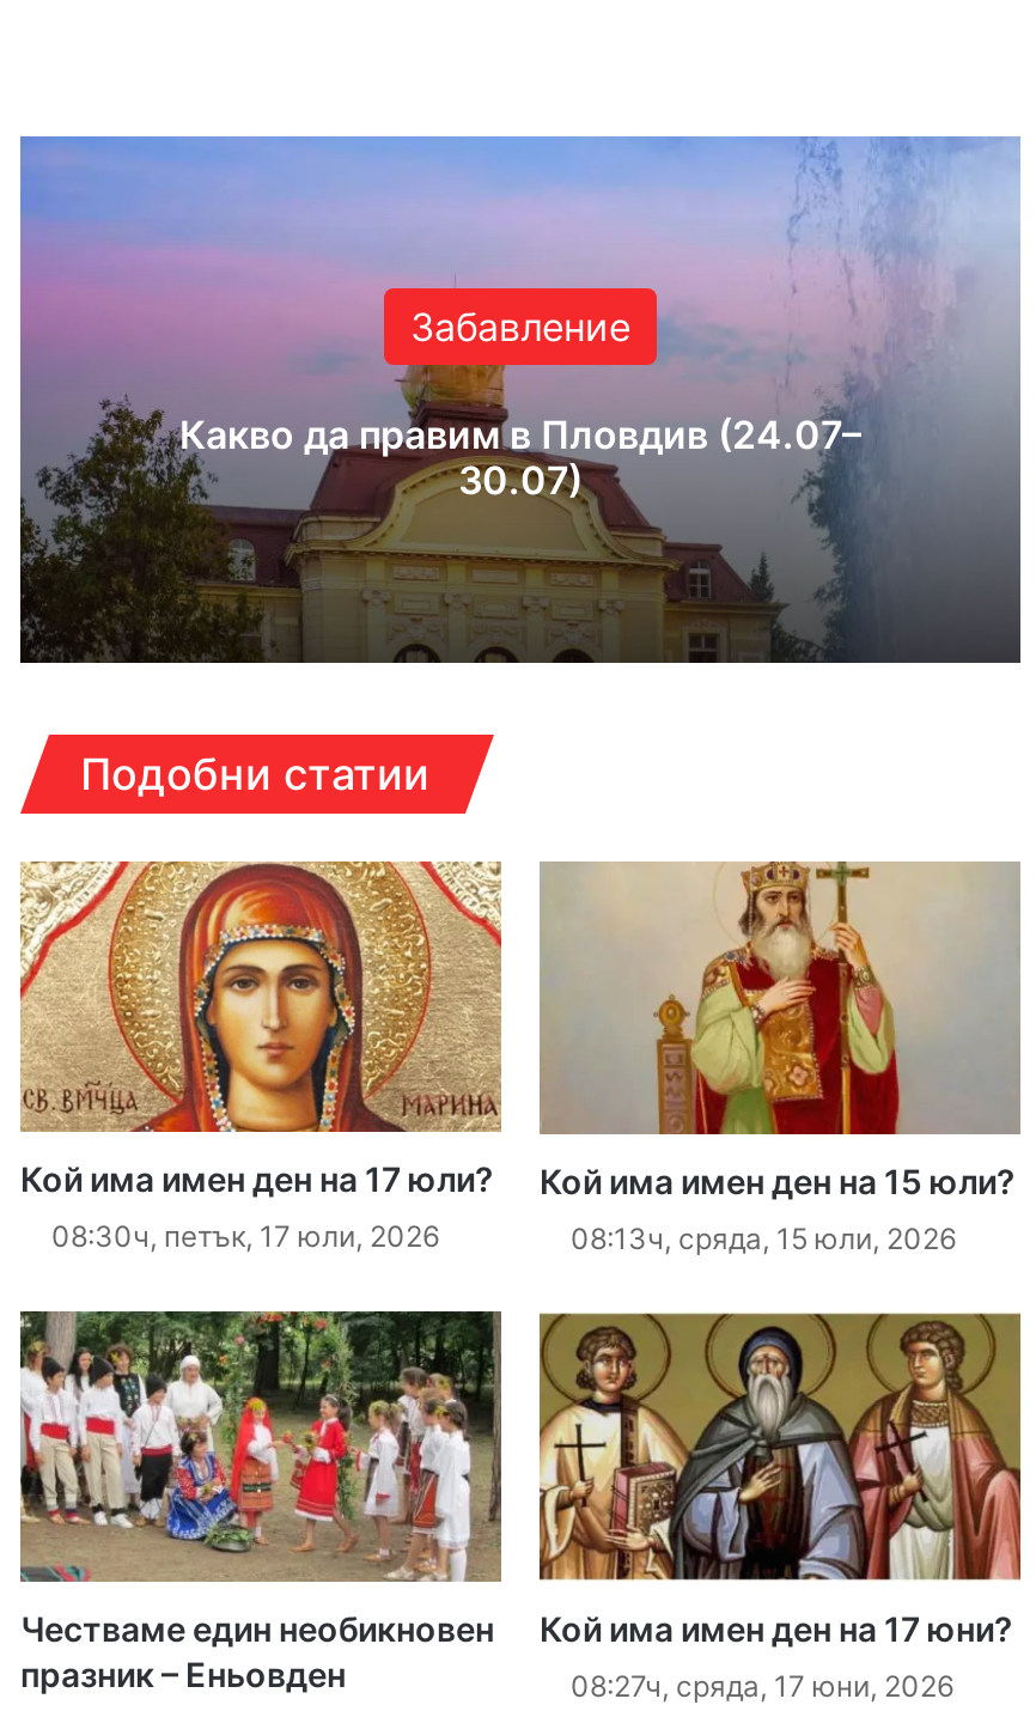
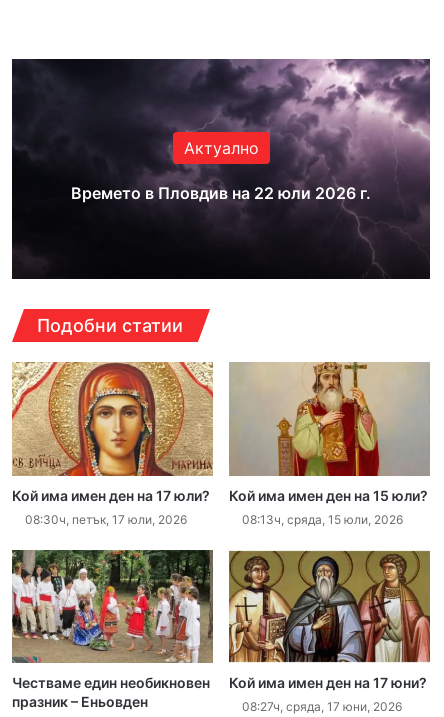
- [image]
- Забавление
+ [image]
+ Актуално

- Какво да правим в Пловдив (24.07–
- 30.07)
+ Времето в Пловдив на 22 юли 2026 г.
